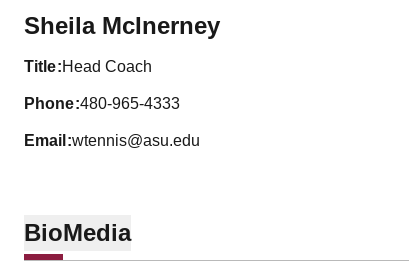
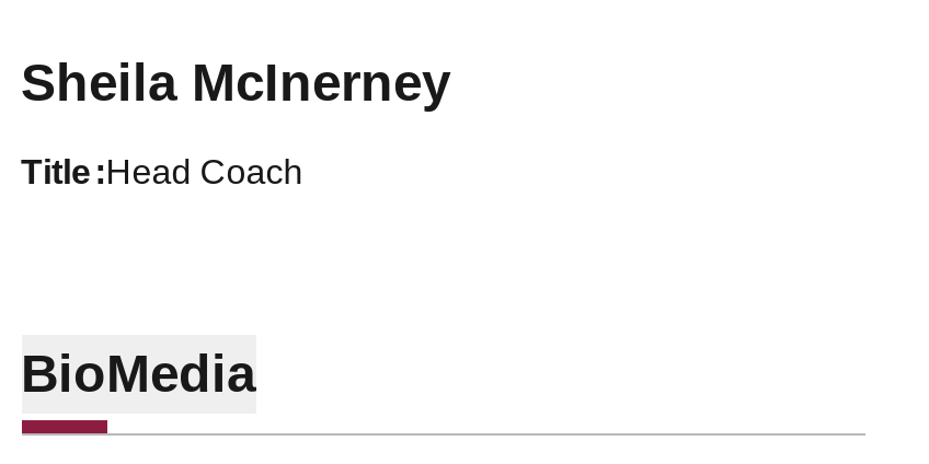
- phone 480-965-4333
- email wtennis@asu.edu
